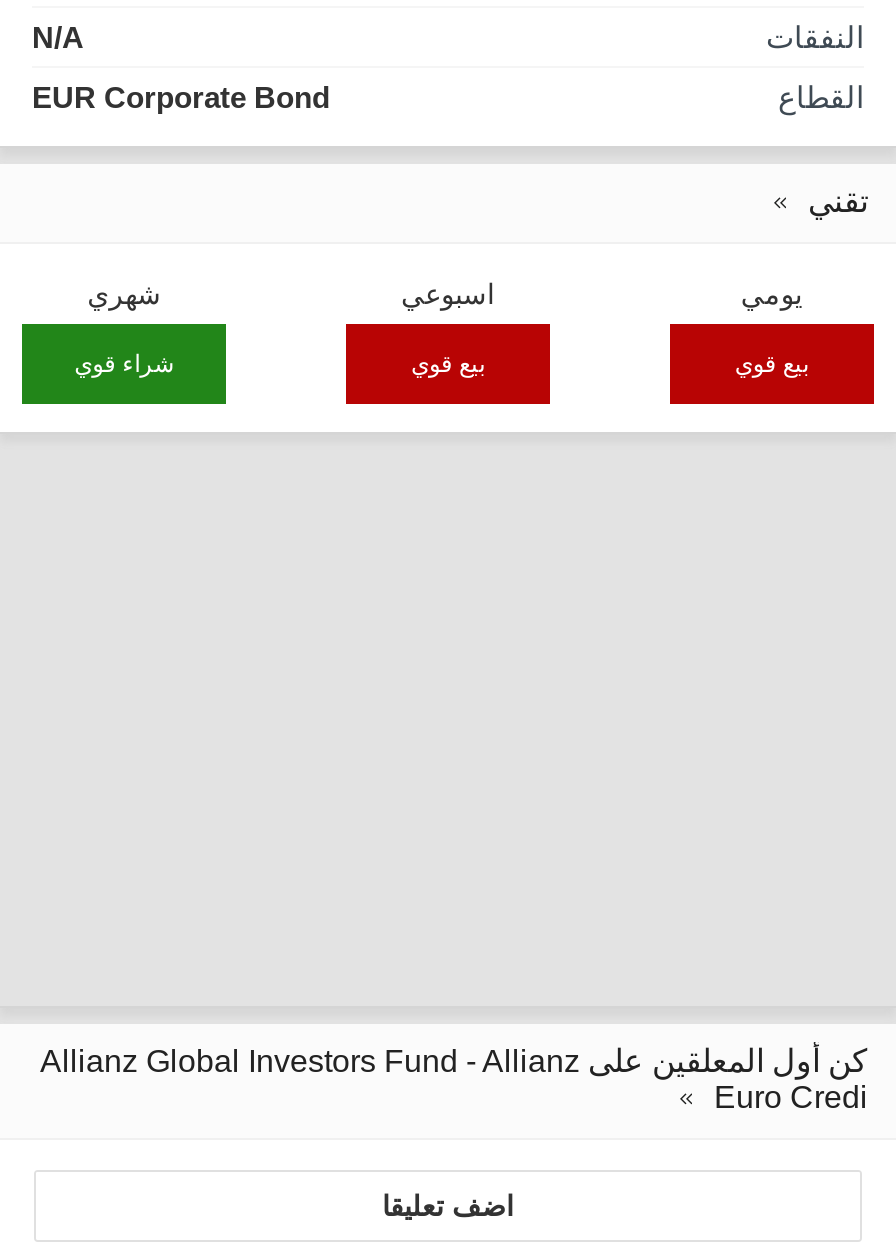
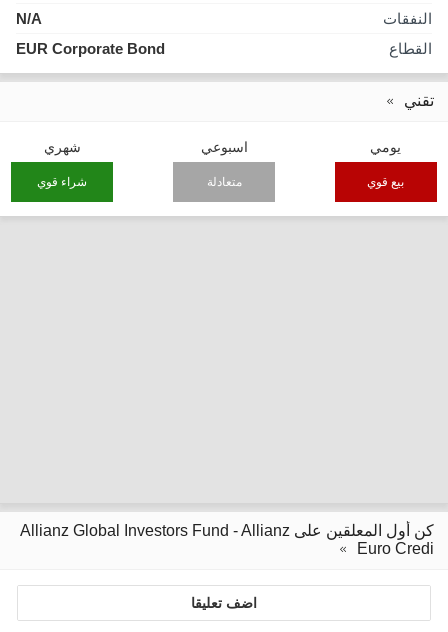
- بيع قوي
+ متعادلة
